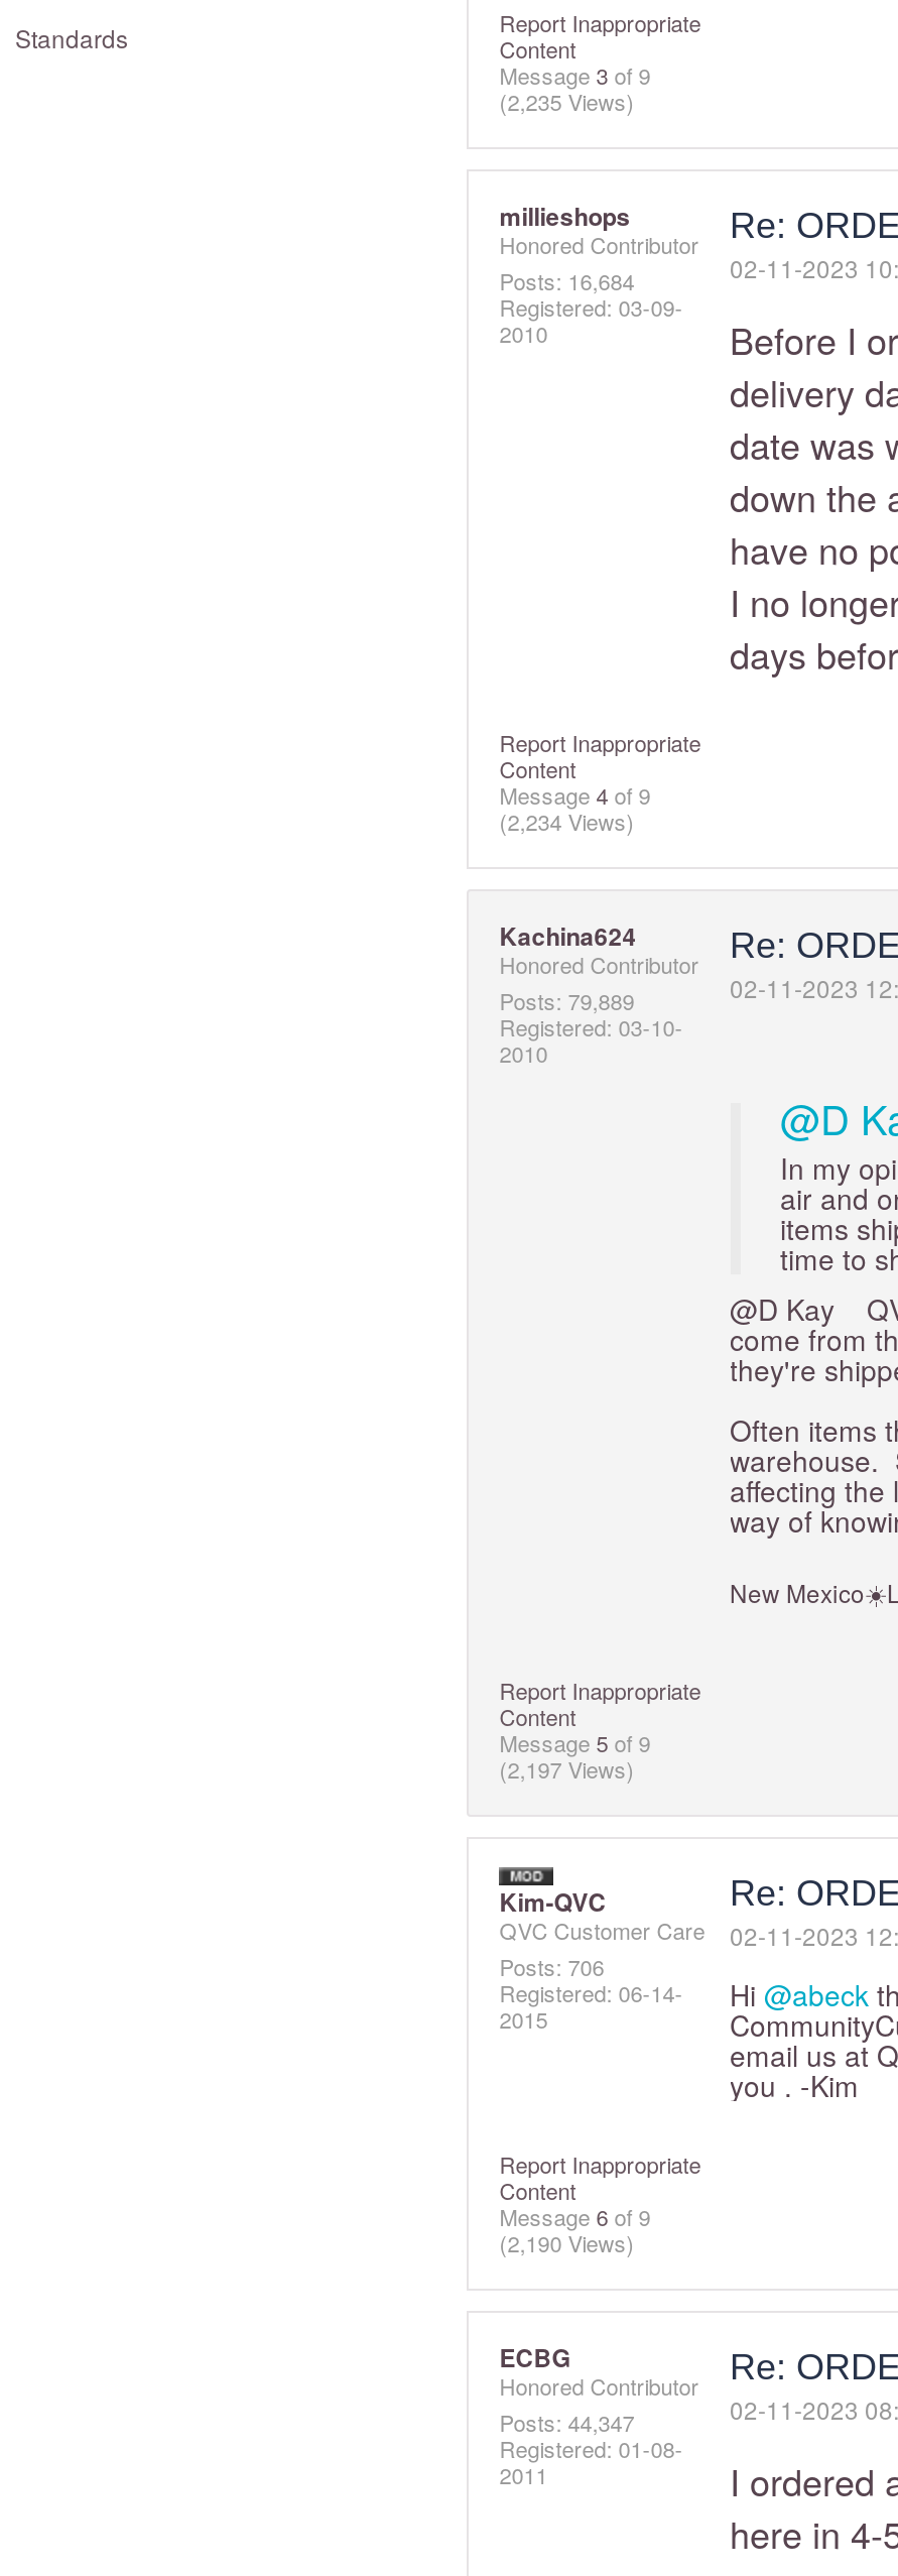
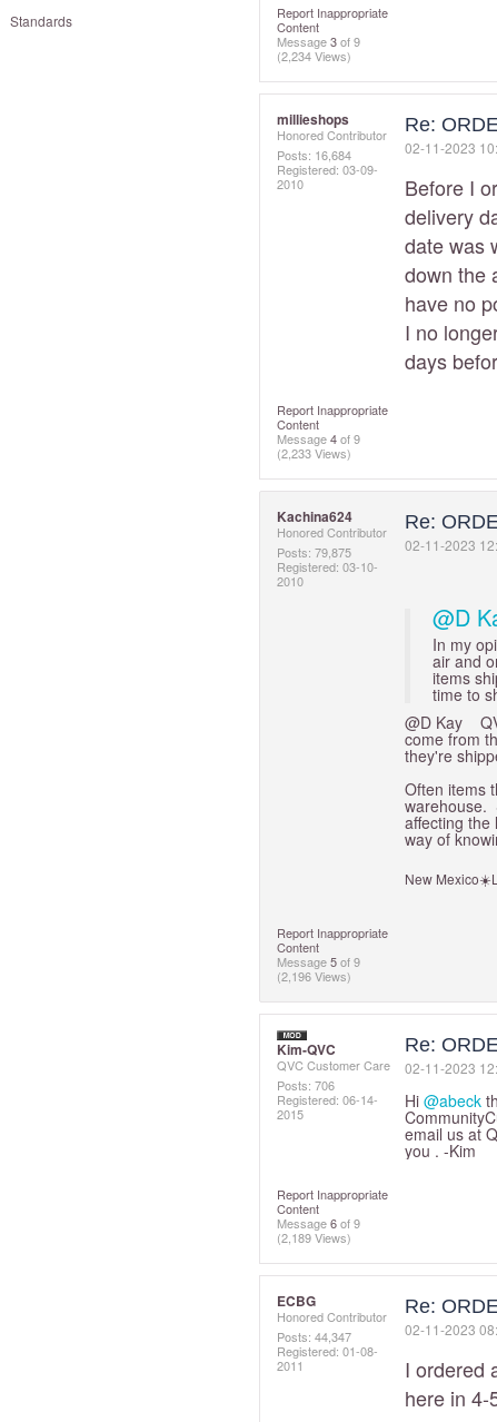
- (2,235 Views)
+ (2,234 Views)

- (2,234 Views)
+ (2,233 Views)

- Posts: 79,889
+ Posts: 79,875

- (2,197 Views)
+ (2,196 Views)

- (2,190 Views)
+ (2,189 Views)
